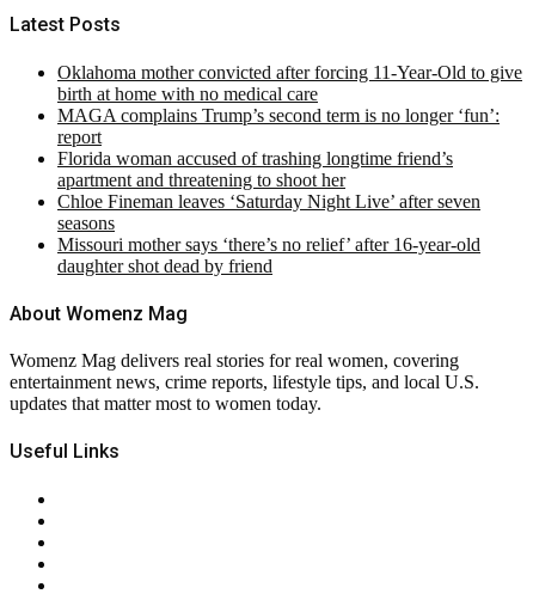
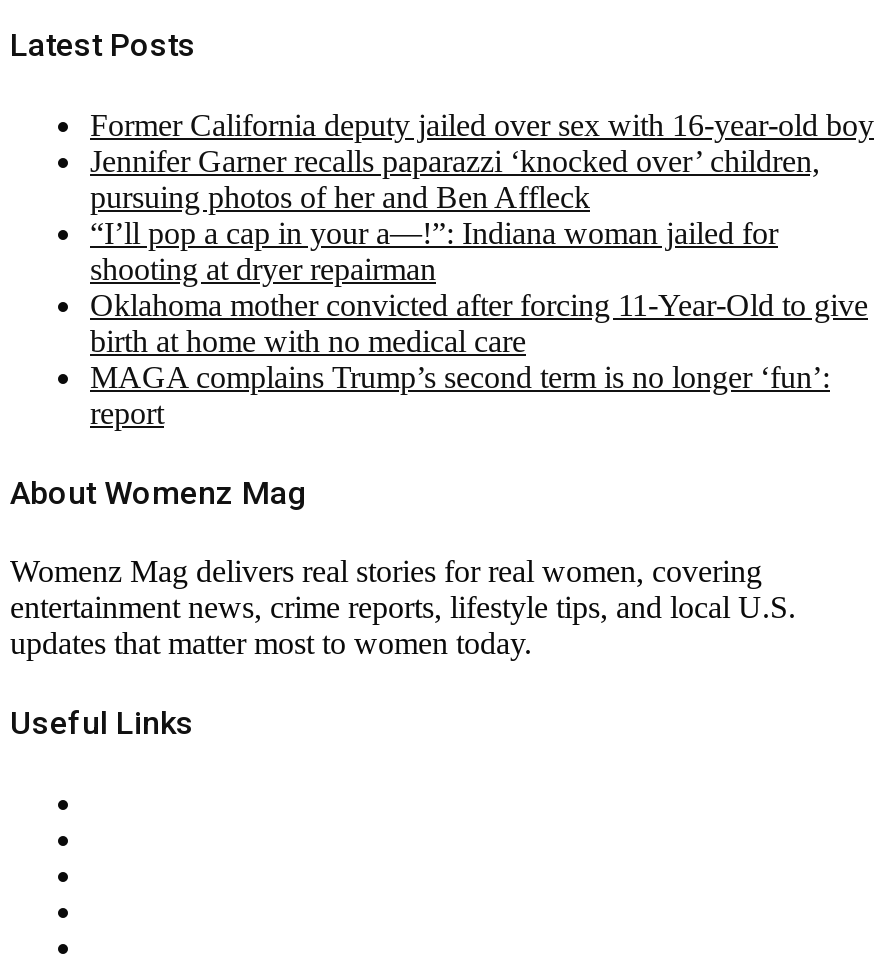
+ Former California deputy jailed over sex with 16-year-old boy
+ Jennifer Garner recalls paparazzi ‘knocked over’ children,
+ pursuing photos of her and Ben Affleck
+ “I’ll pop a cap in your a—!”: Indiana woman jailed for
+ shooting at dryer repairman

moved down: Oklahoma mother convicted after forcing 11-Year-Old to give | birth at home with no medical care | MAGA complains Trump’s second term is no longer ‘fun’: | report

- Florida woman accused of trashing longtime friend’s
- apartment and threatening to shoot her
- Chloe Fineman leaves ‘Saturday Night Live’ after seven
- seasons
- Missouri mother says ‘there’s no relief’ after 16-year-old
- daughter shot dead by friend
